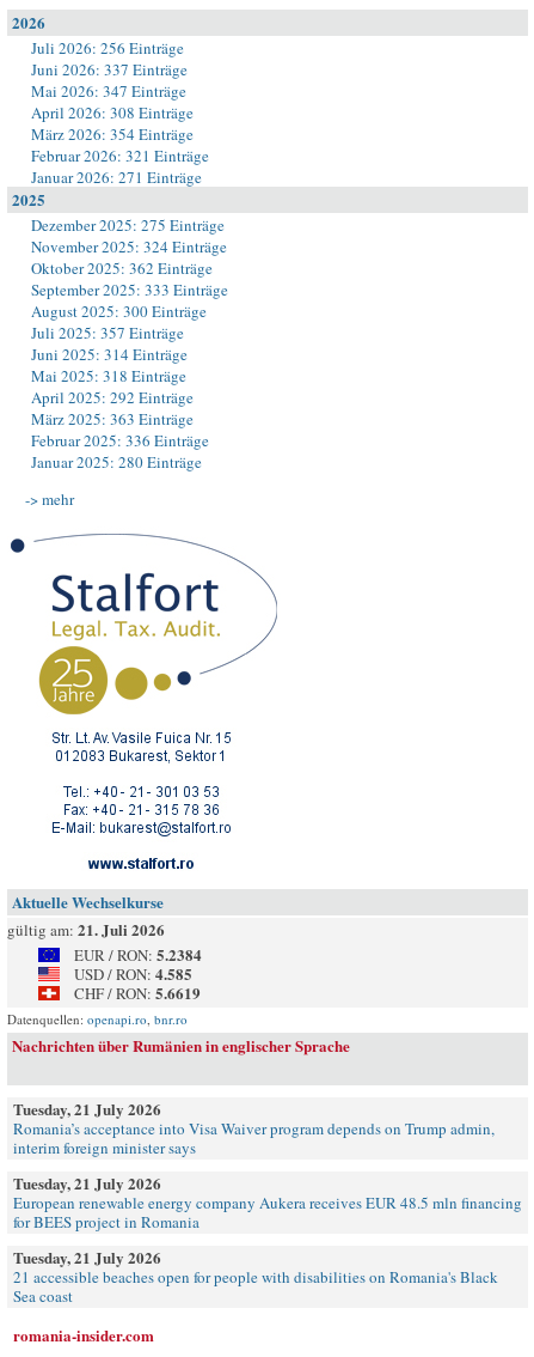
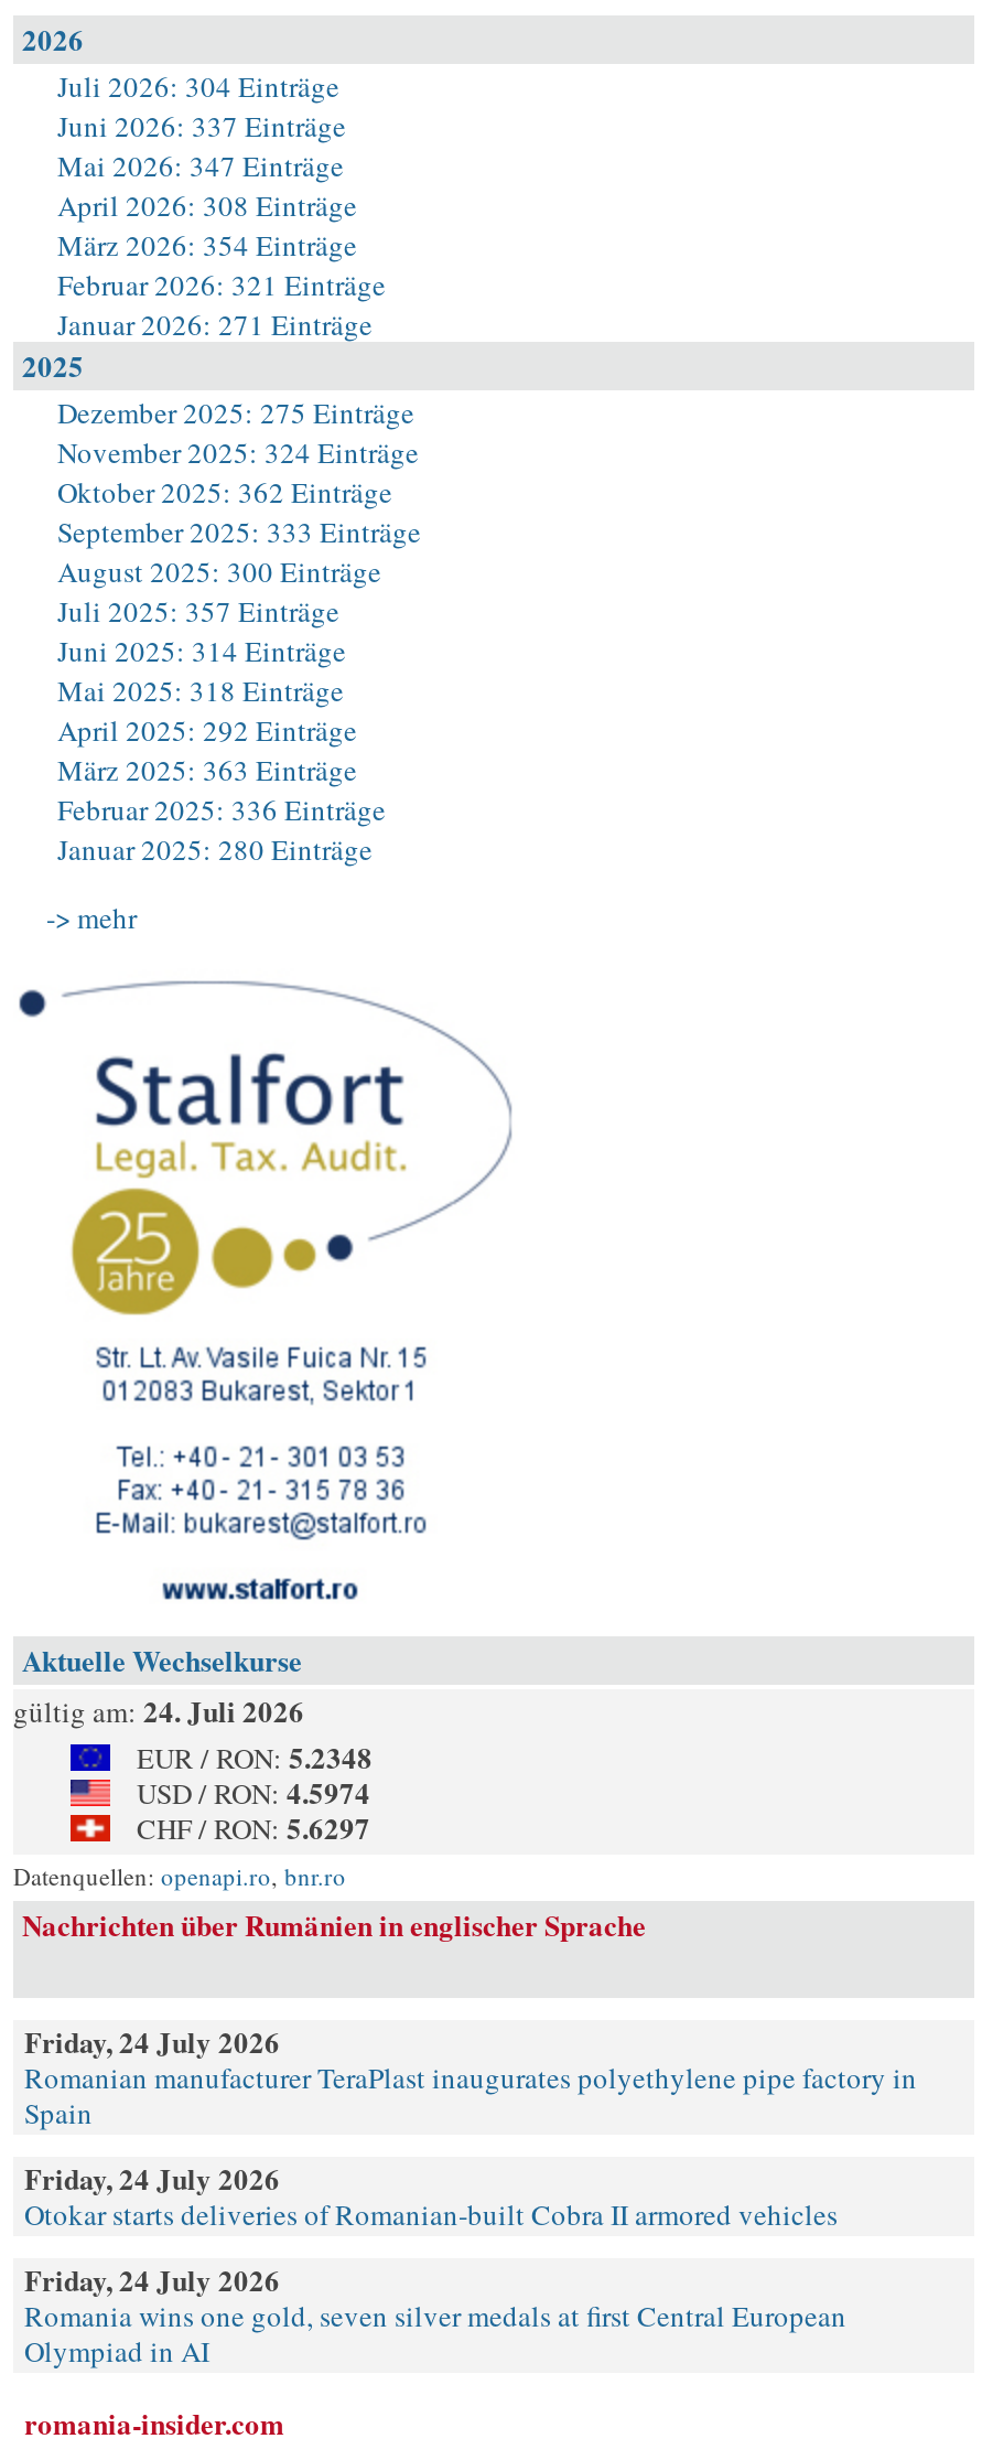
- Juli 2026: 256 Einträge
+ Juli 2026: 304 Einträge

- gültig am: 21. Juli 2026
+ gültig am: 24. Juli 2026

- EUR / RON: 5.2384
+ EUR / RON: 5.2348

- USD / RON: 4.585
+ USD / RON: 4.5974

- CHF / RON: 5.6619
+ CHF / RON: 5.6297

- Tuesday, 21 July 2026
- Romania’s acceptance into Visa Waiver program depends on Trump admin,
- interim foreign minister says
+ Friday, 24 July 2026
+ Romanian manufacturer TeraPlast inaugurates polyethylene pipe factory in
+ Spain

- Tuesday, 21 July 2026
- European renewable energy company Aukera receives EUR 48.5 mln financing
- for BEES project in Romania
+ Friday, 24 July 2026
+ Otokar starts deliveries of Romanian-built Cobra II armored vehicles

- Tuesday, 21 July 2026
- 21 accessible beaches open for people with disabilities on Romania's Black
- Sea coast
+ Friday, 24 July 2026
+ Romania wins one gold, seven silver medals at first Central European
+ Olympiad in AI
